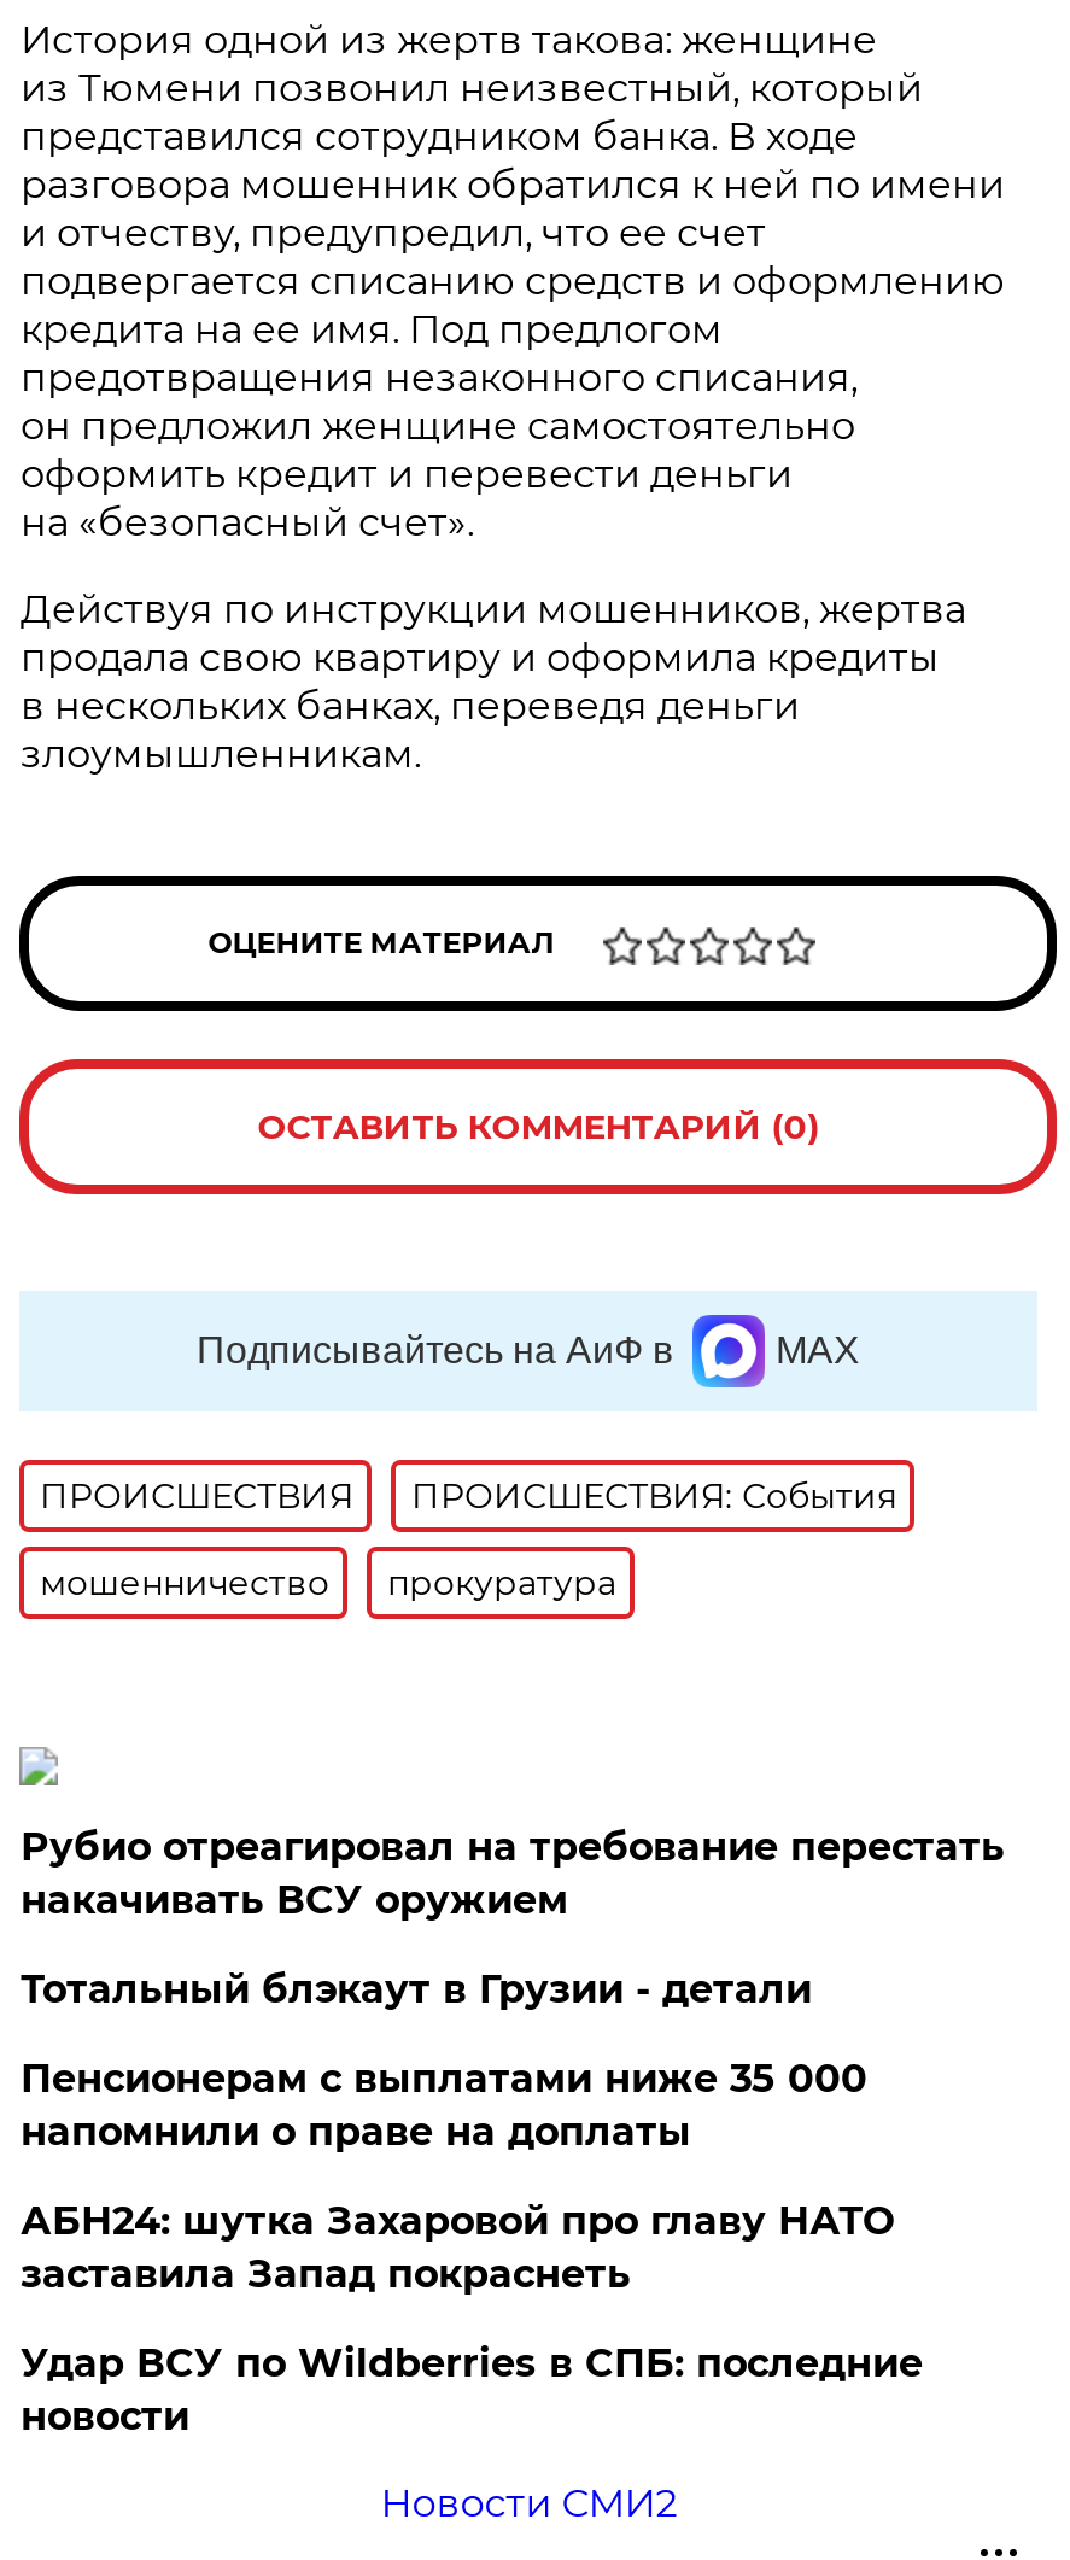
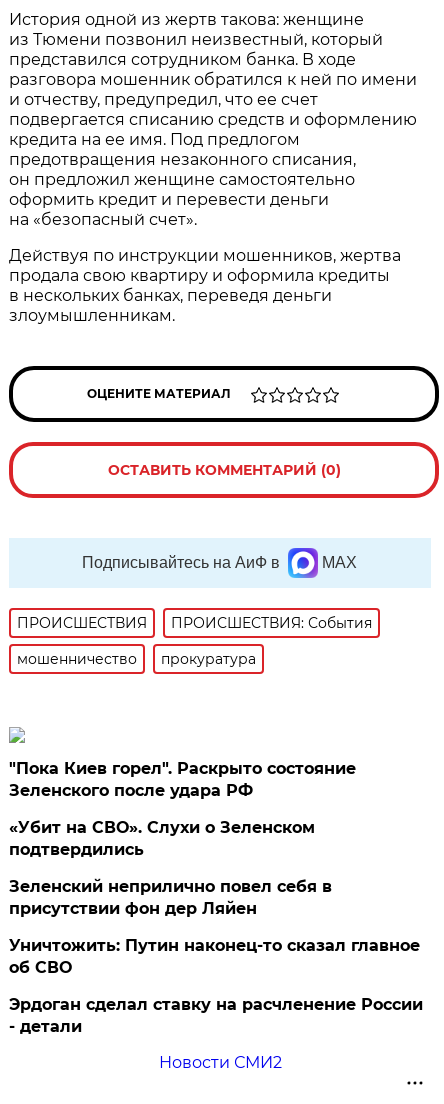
- Рубио отреагировал на требование перестать
- накачивать ВСУ оружием
+ "Пока Киев горел". Раскрыто состояние
+ Зеленского после удара РФ

- Тотальный блэкаут в Грузии - детали
+ «Убит на СВО». Слухи о Зеленском
+ подтвердились

- Пенсионерам с выплатами ниже 35 000
- напомнили о праве на доплаты
+ Зеленский неприлично повел cебя в
+ присутствии фон дер Ляйен

- АБН24: шутка Захаровой про главу НАТО
- заставила Запад покраснеть
+ Уничтожить: Путин наконец-то сказал главное
+ об СВО

- Удар ВСУ по Wildberries в СПБ: последние
- новости
+ Эрдоган сделал ставку на расчленение России
+ - детали
